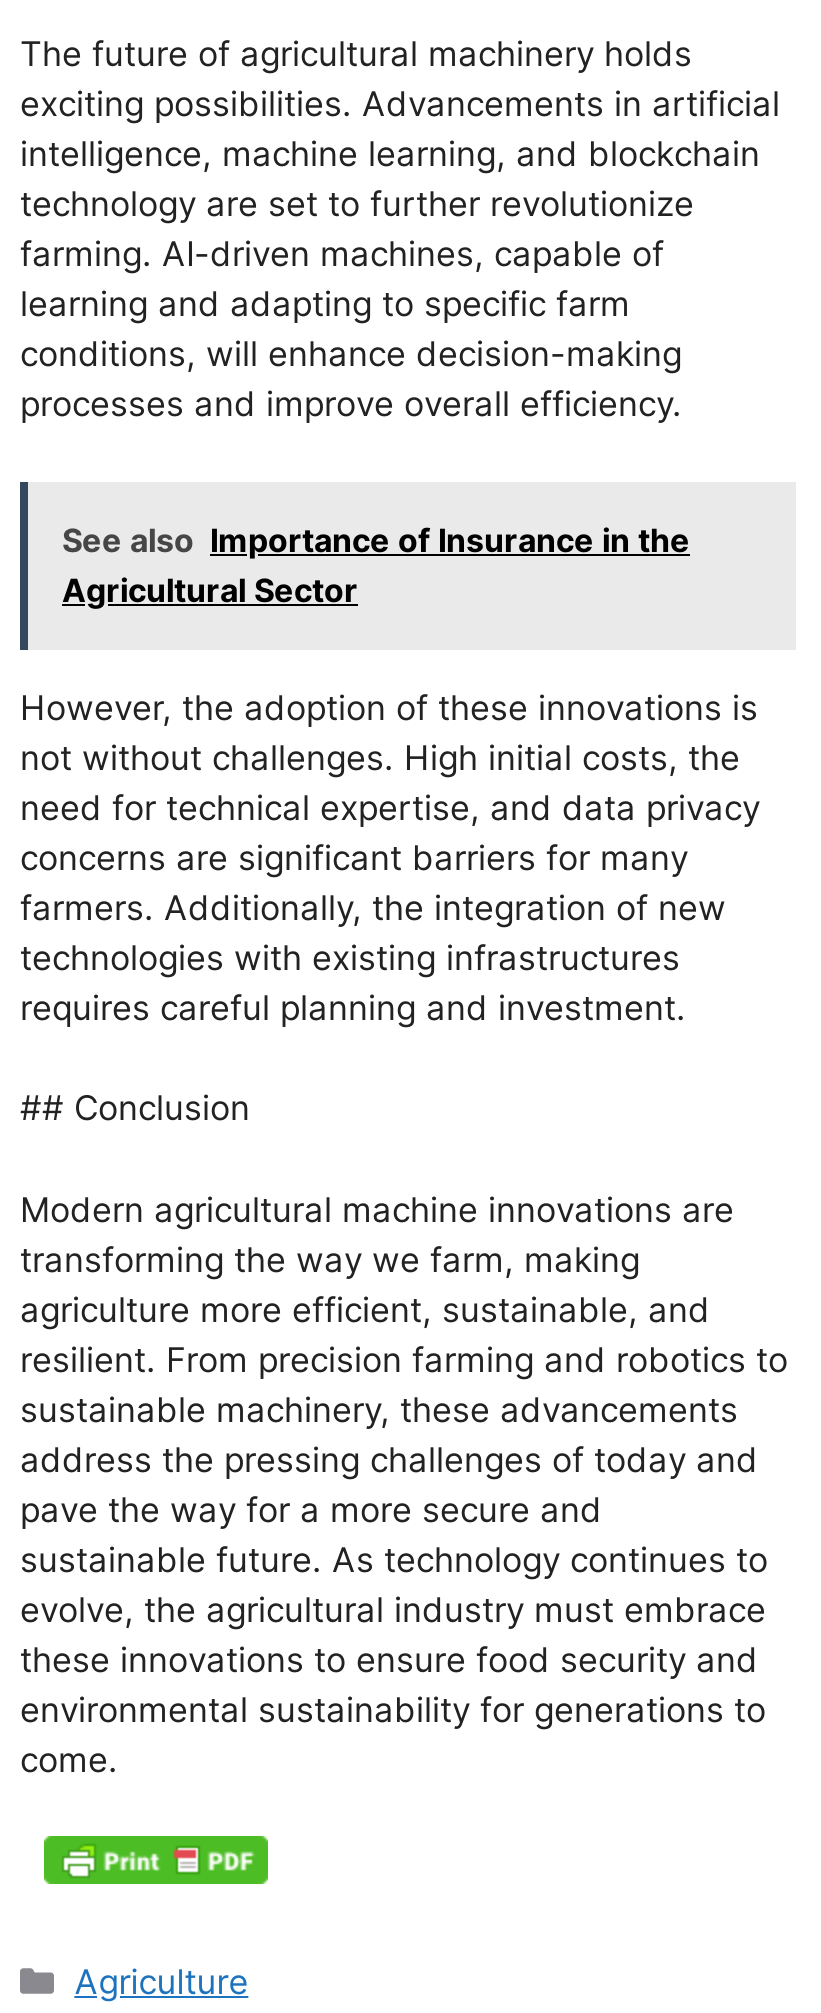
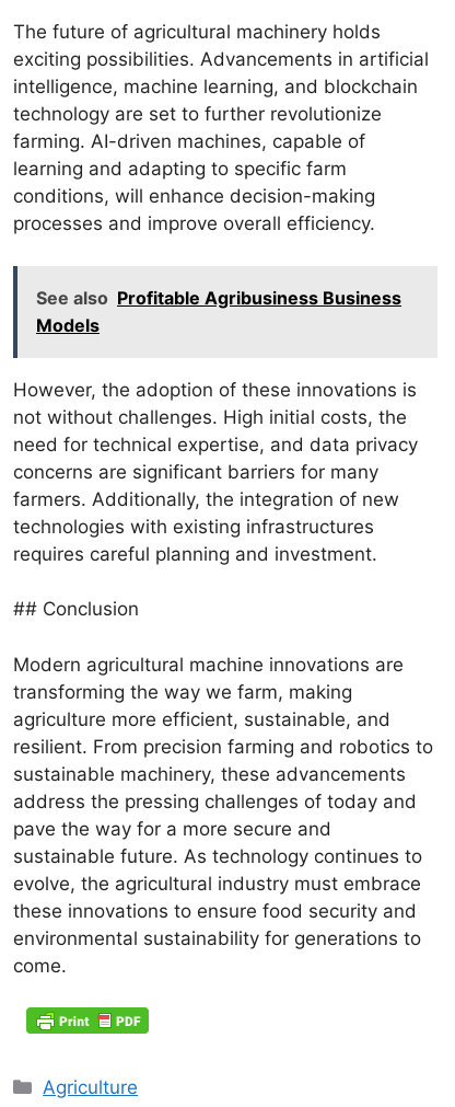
- See also Importance of Insurance in the
- Agricultural Sector
+ See also Profitable Agribusiness Business
+ Models
